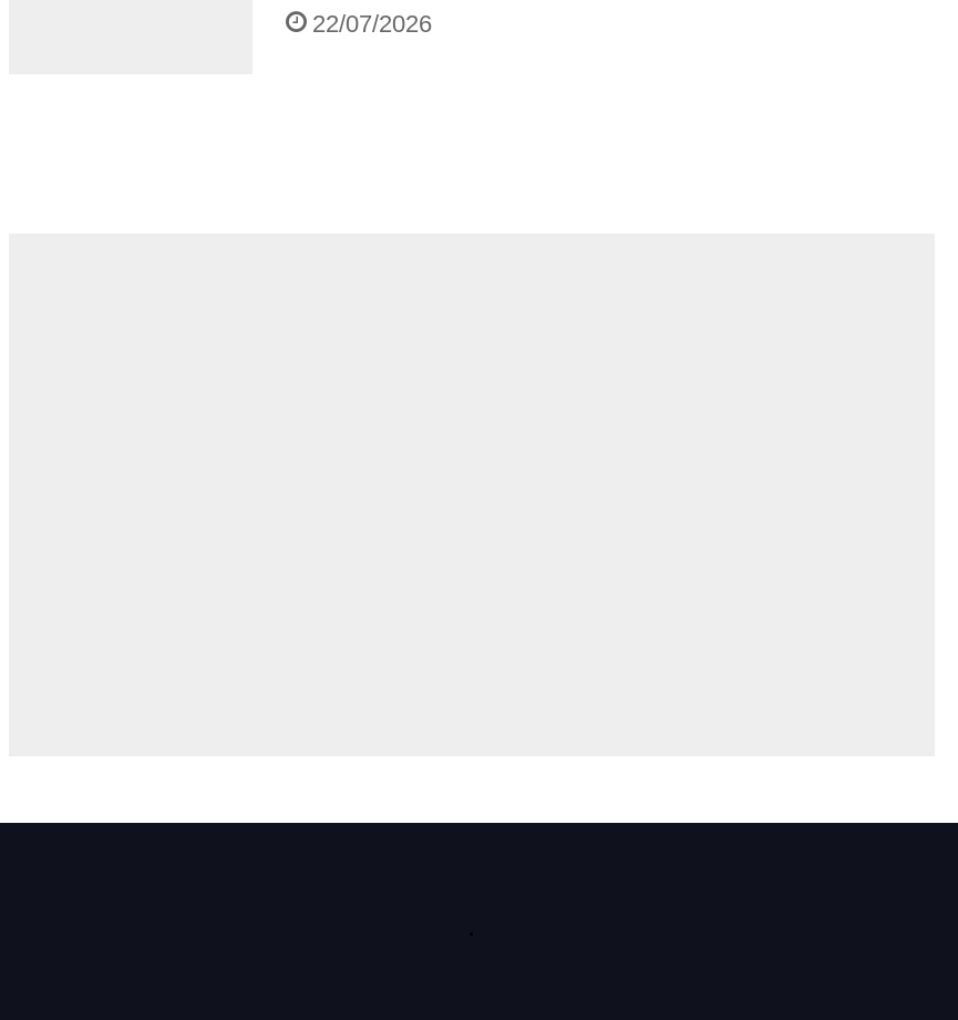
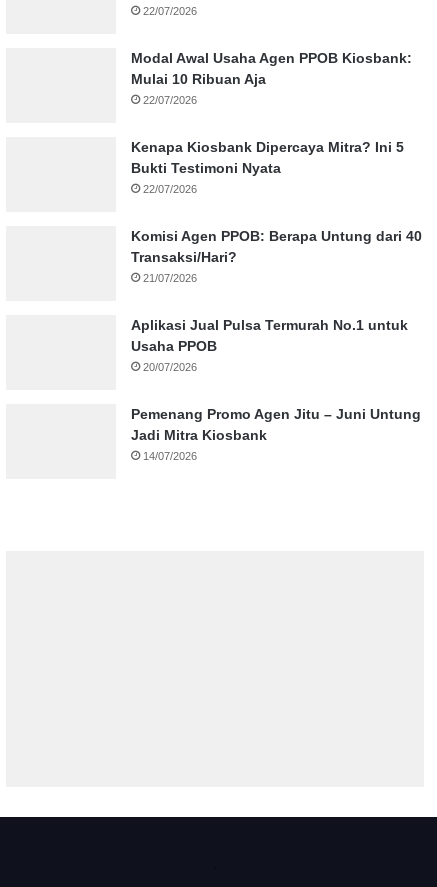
+ Modal Awal Usaha Agen PPOB Kiosbank:
+ Mulai 10 Ribuan Aja
+ 22/07/2026
+ Kenapa Kiosbank Dipercaya Mitra? Ini 5
+ Bukti Testimoni Nyata
+ 22/07/2026
+ Komisi Agen PPOB: Berapa Untung dari 40
+ Transaksi/Hari?
+ 21/07/2026
+ Aplikasi Jual Pulsa Termurah No.1 untuk
+ Usaha PPOB
+ 20/07/2026
+ Pemenang Promo Agen Jitu – Juni Untung
+ Jadi Mitra Kiosbank
+ 14/07/2026
